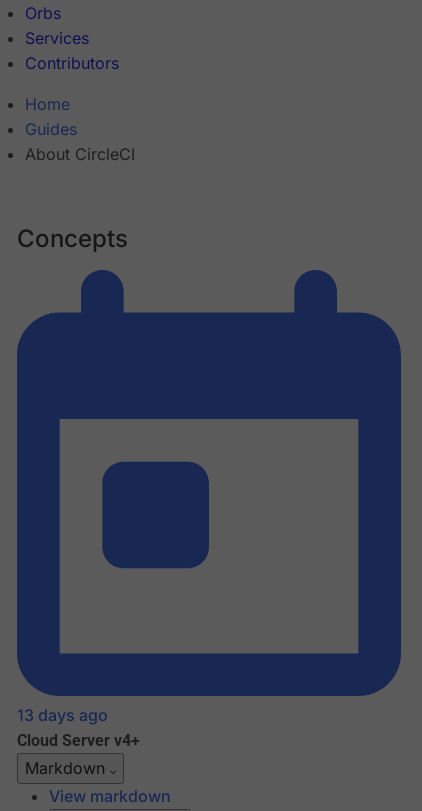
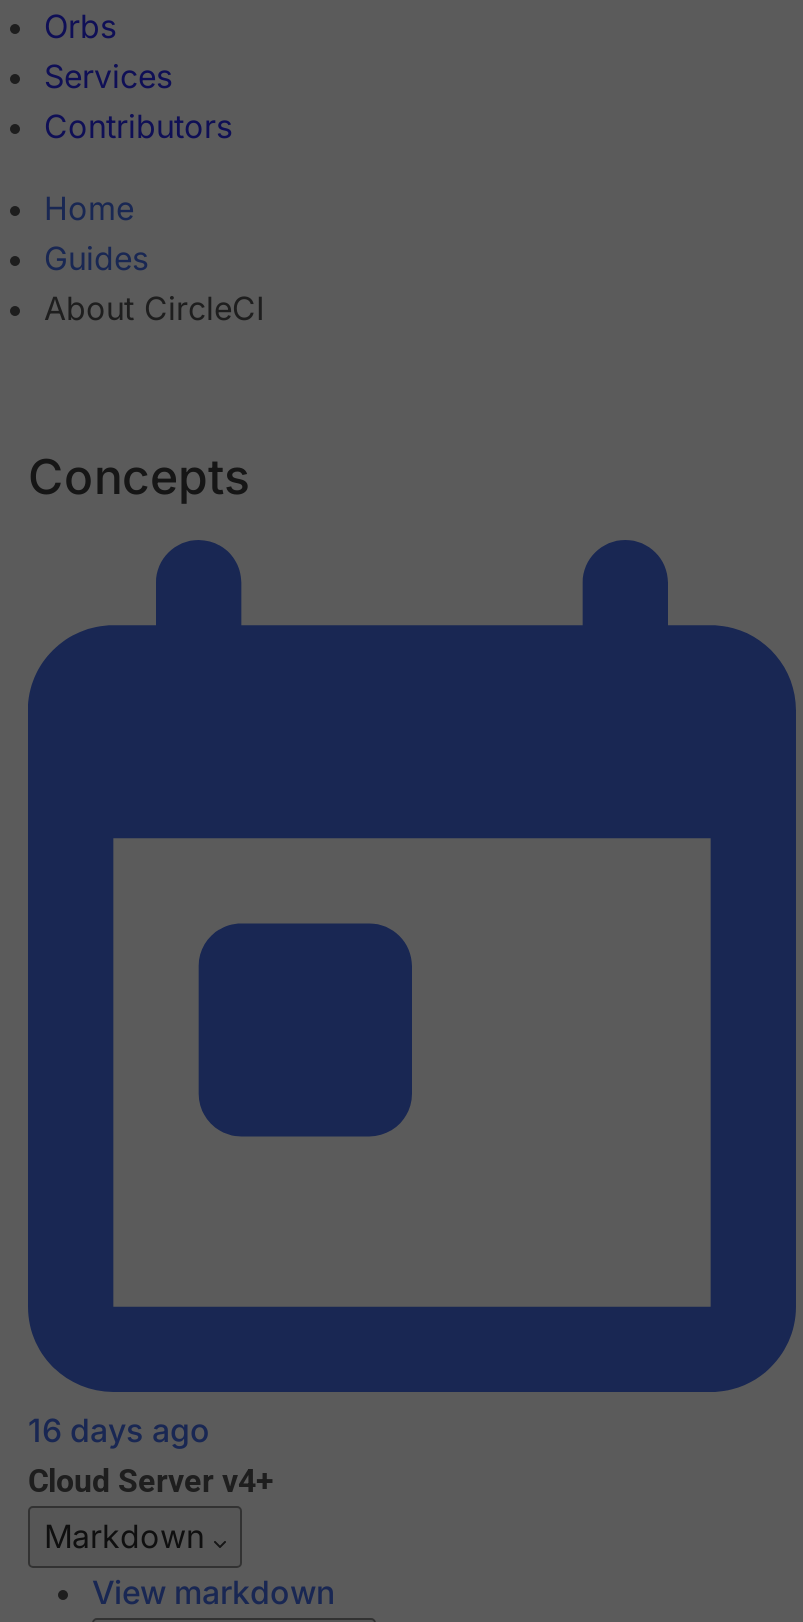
- 13 days ago
+ 16 days ago
